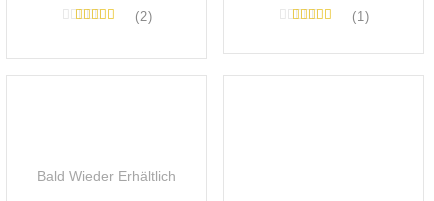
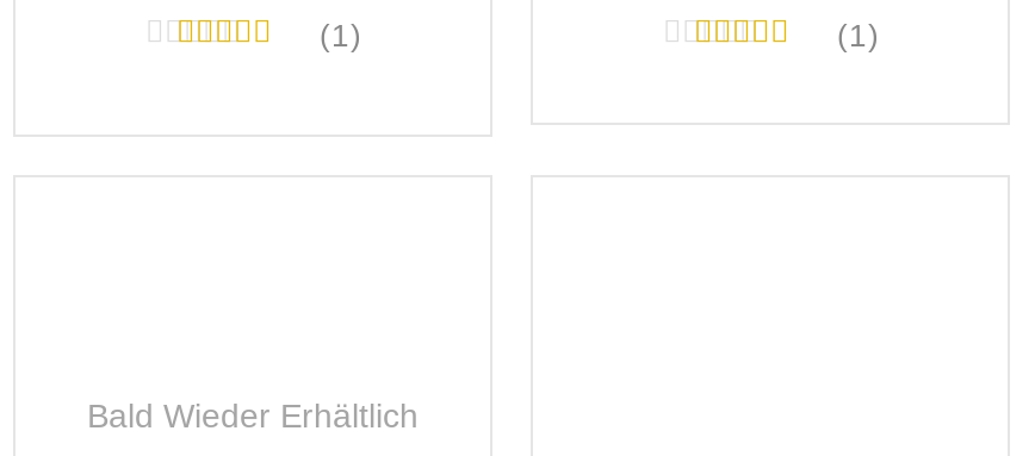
- 2
+ 1
